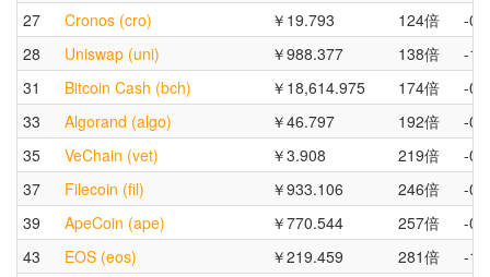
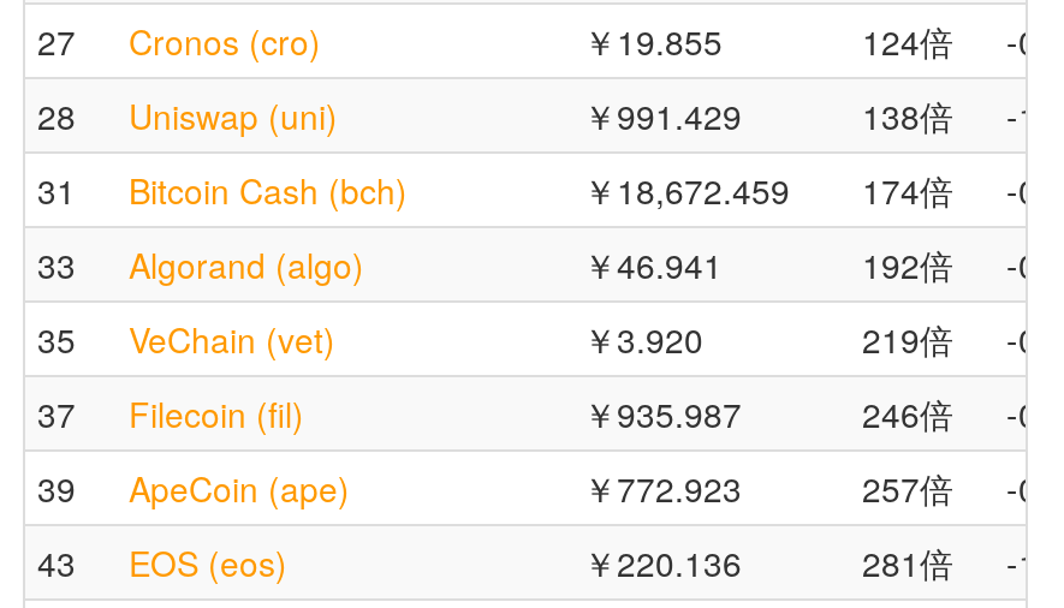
- ￥19.793
+ ￥19.855

- ￥988.377
+ ￥991.429

- ￥18,614.975
+ ￥18,672.459

- ￥46.797
+ ￥46.941

- ￥3.908
+ ￥3.920

- ￥933.106
+ ￥935.987

- ￥770.544
+ ￥772.923

- ￥219.459
+ ￥220.136
